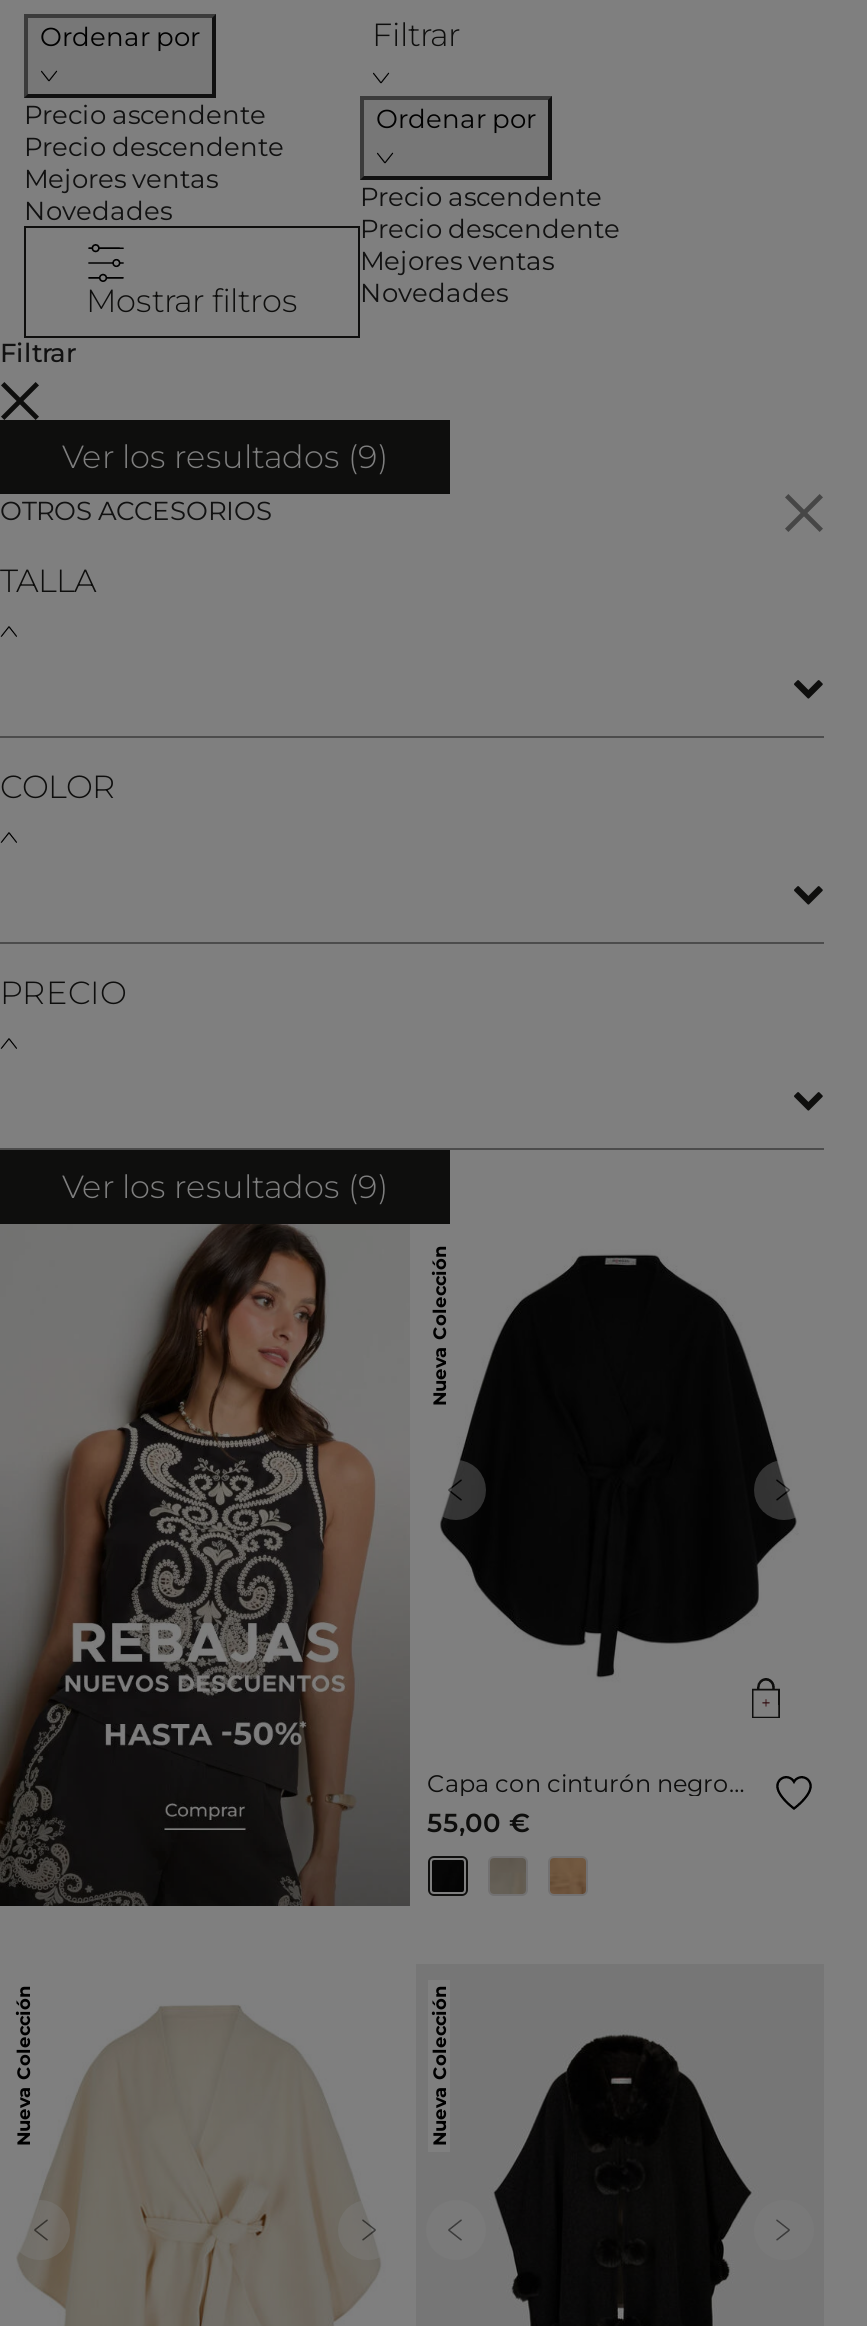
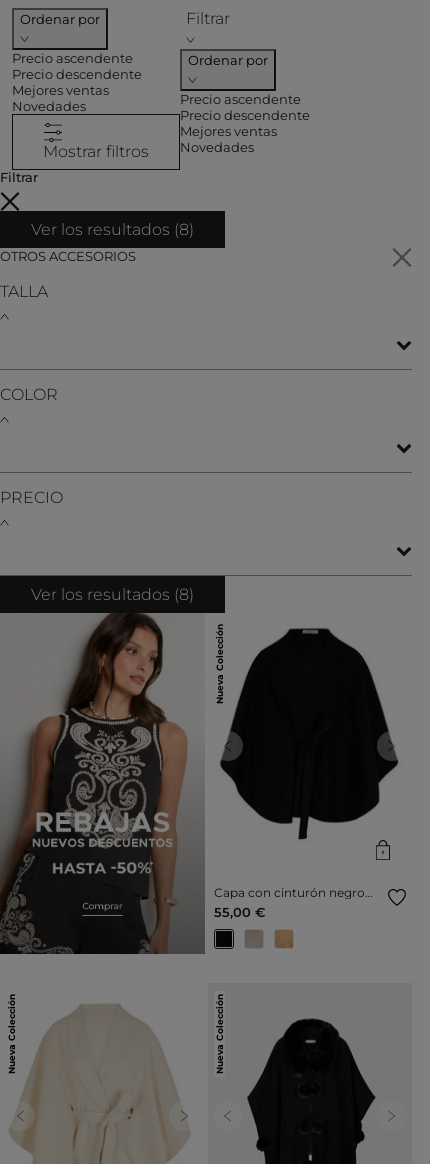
- Ver los resultados (9)
+ Ver los resultados (8)

- Ver los resultados (9)
+ Ver los resultados (8)
